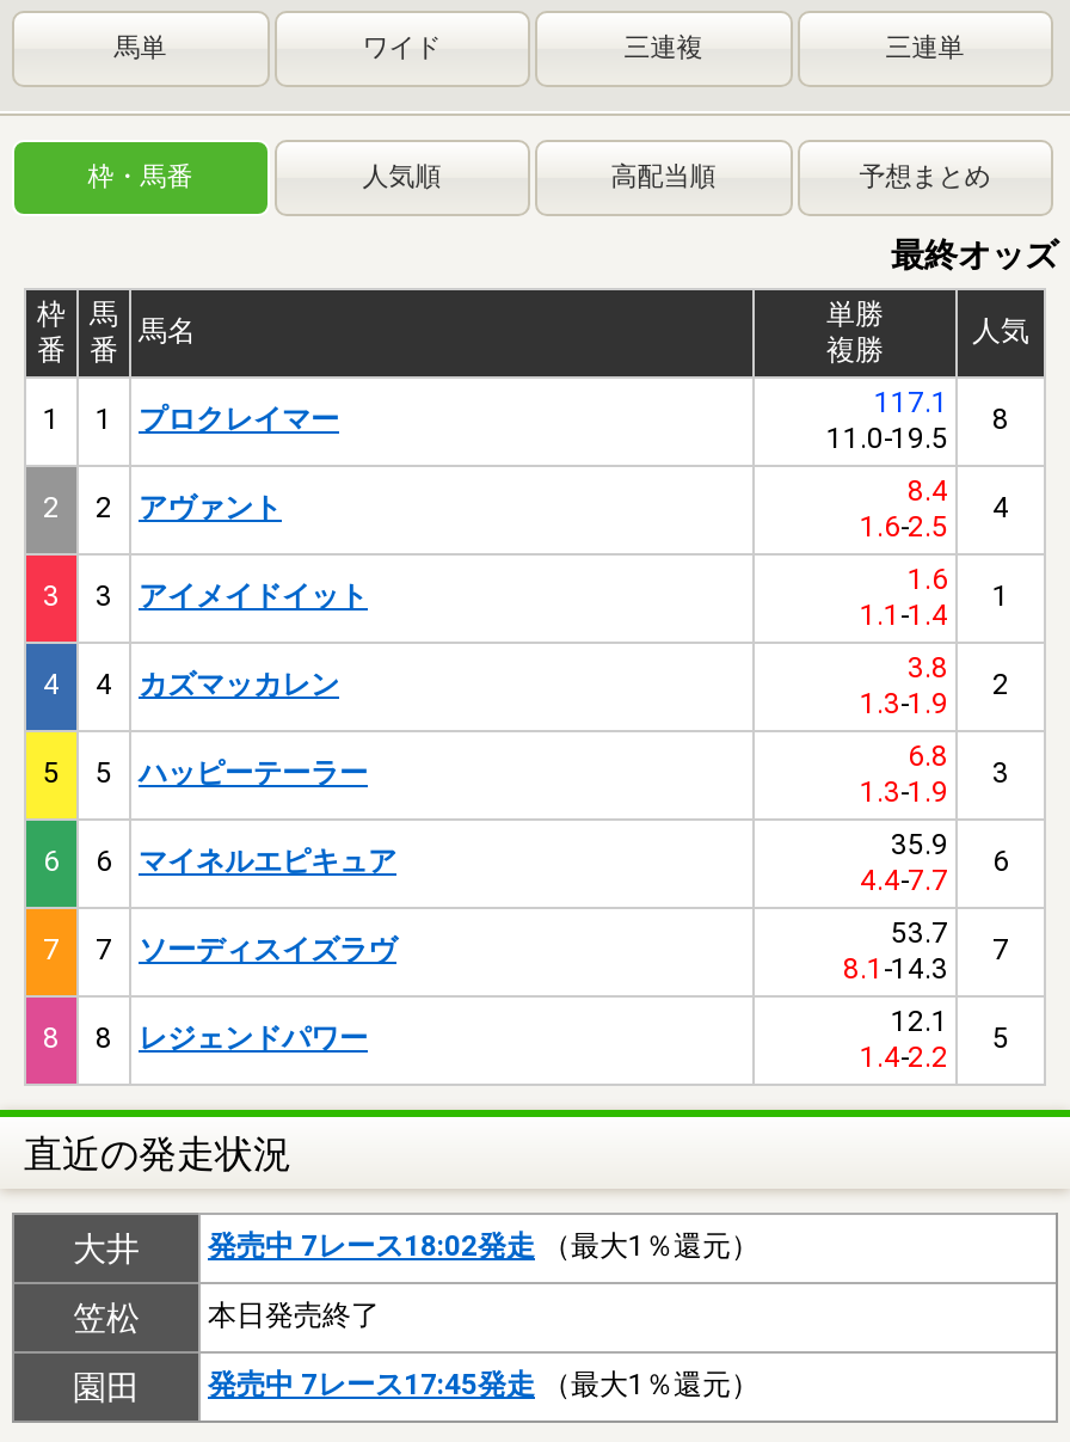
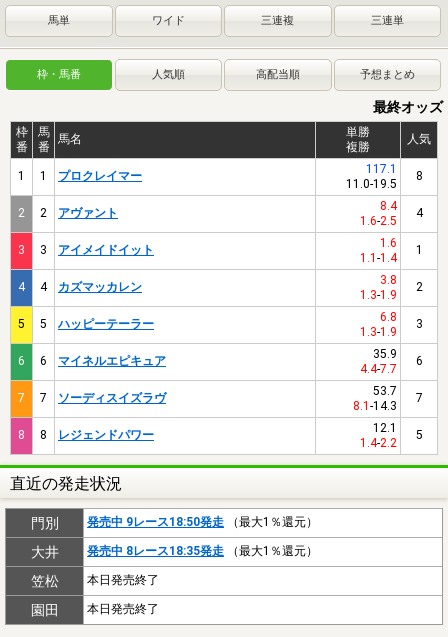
+ 門別
+ 発売中 9レース18:50発走（最大1％還元）

- 発売中 7レース18:02発走（最大1％還元）
+ 発売中 8レース18:35発走（最大1％還元）

- 発売中 7レース17:45発走（最大1％還元）
+ 本日発売終了
